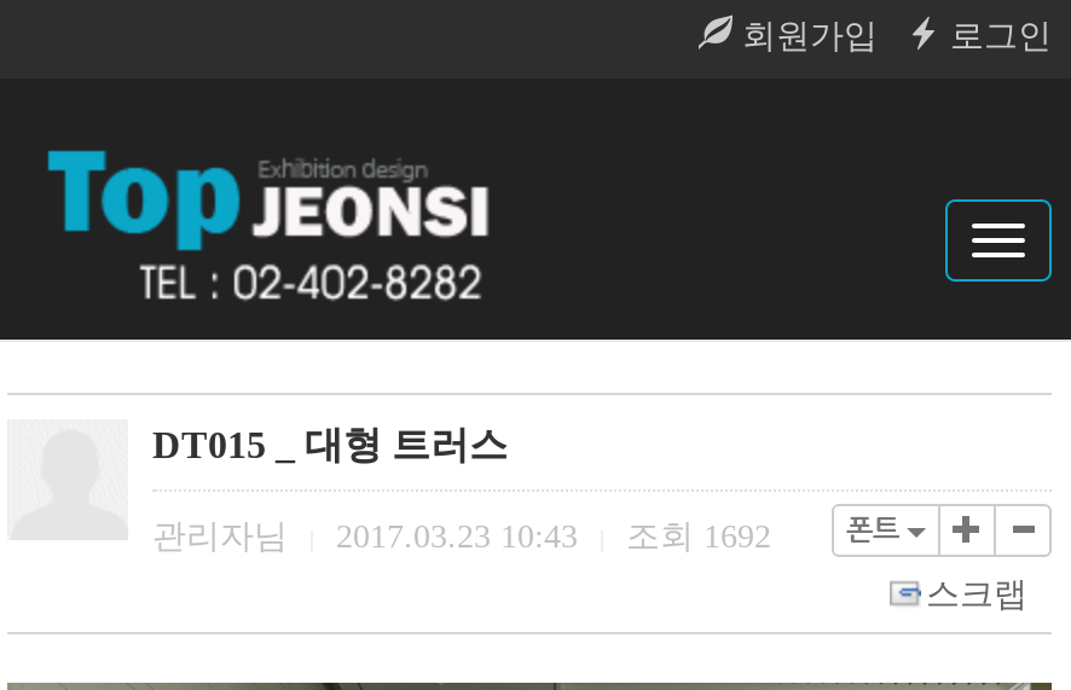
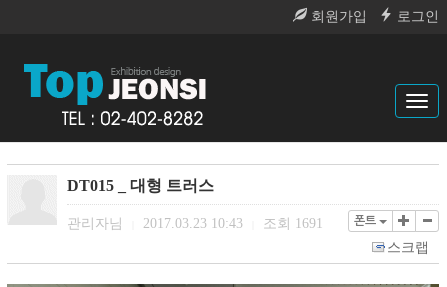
- 관리자님 2017.03.23 10:43 조회 1692
+ 관리자님 2017.03.23 10:43 조회 1691
